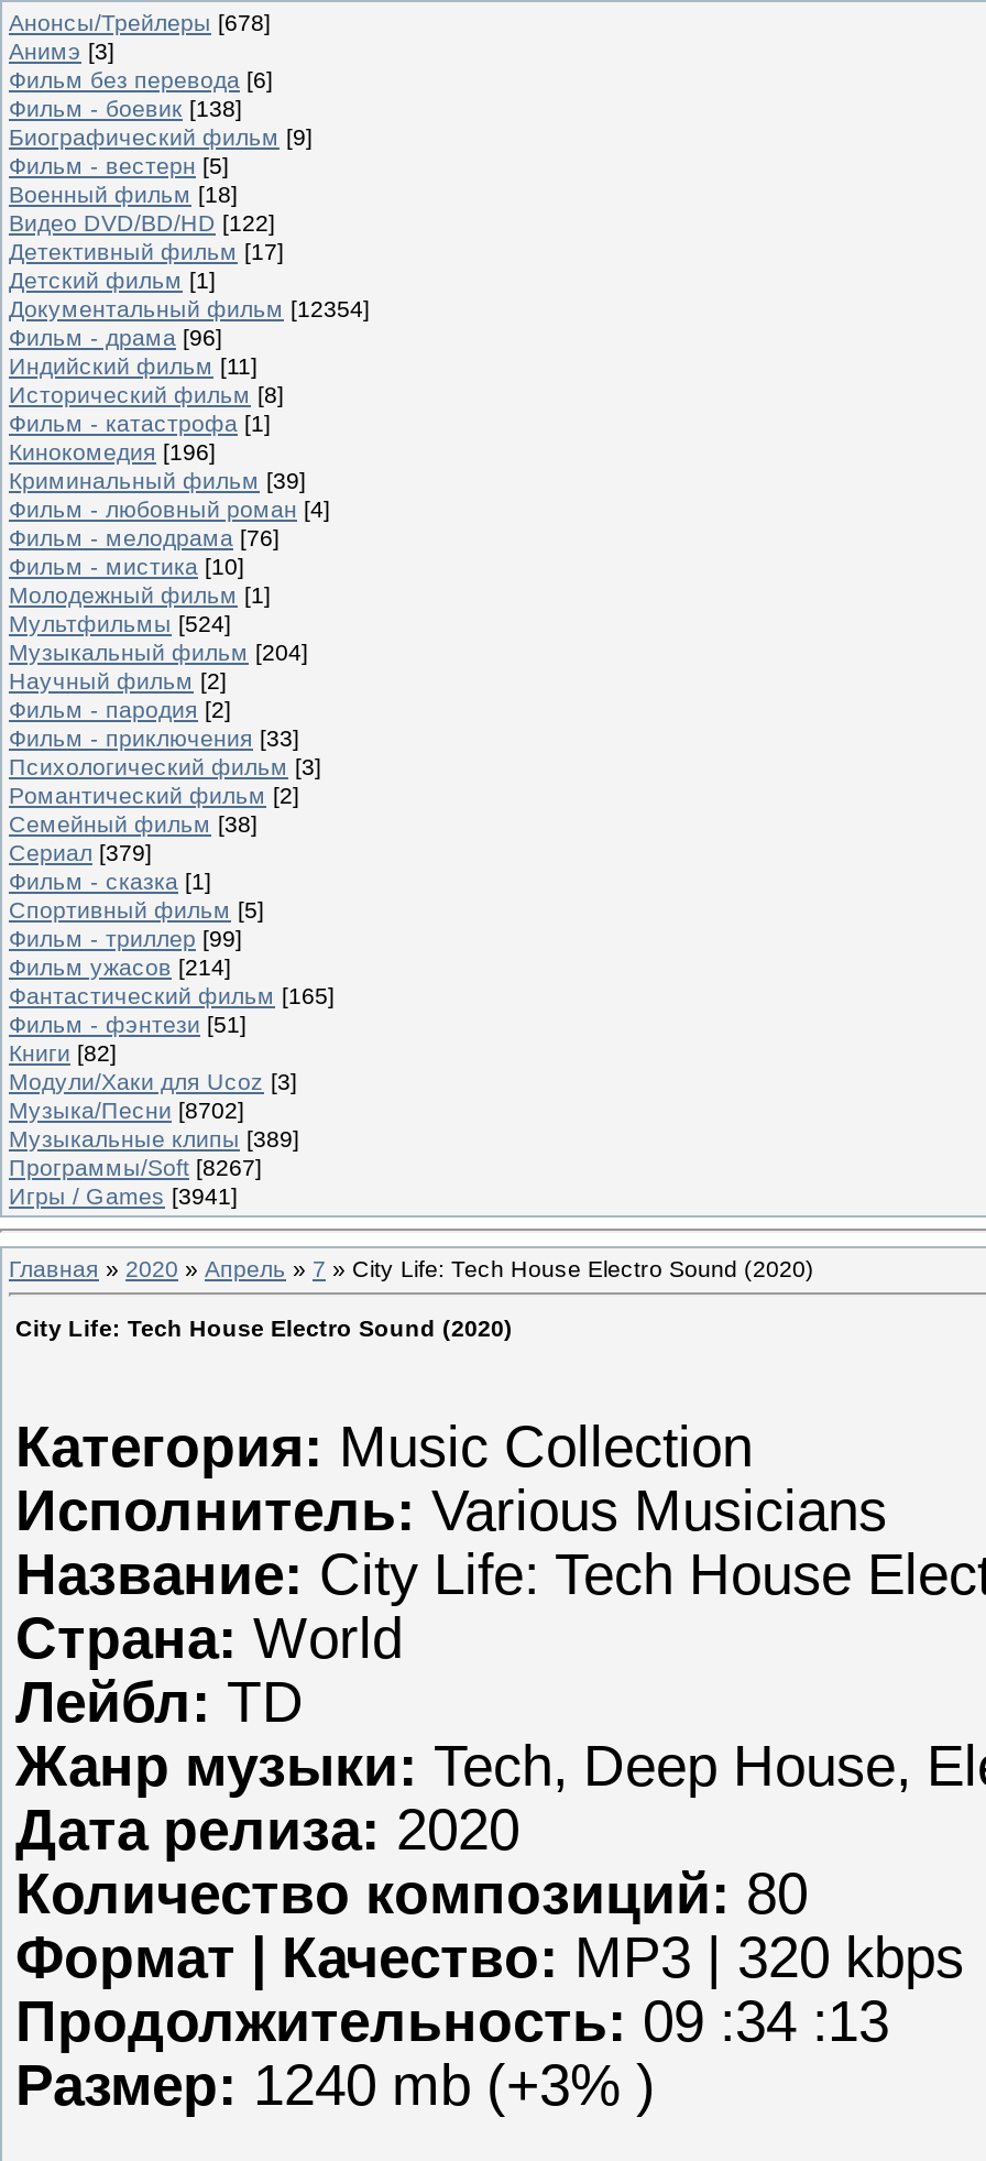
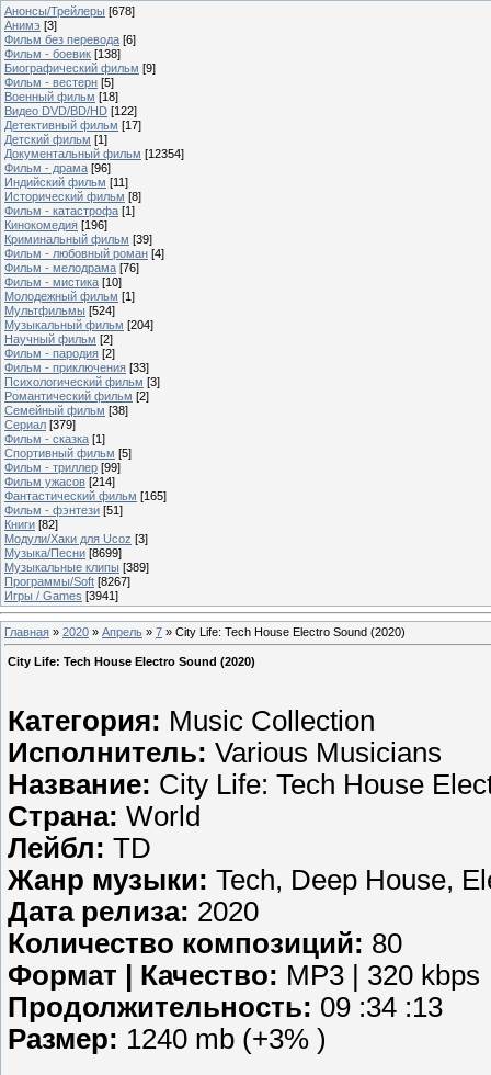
- Музыка/Песни [8702]
+ Музыка/Песни [8699]
